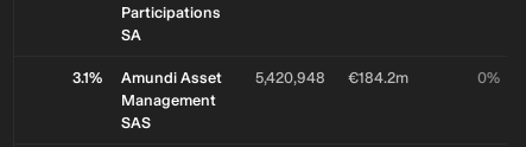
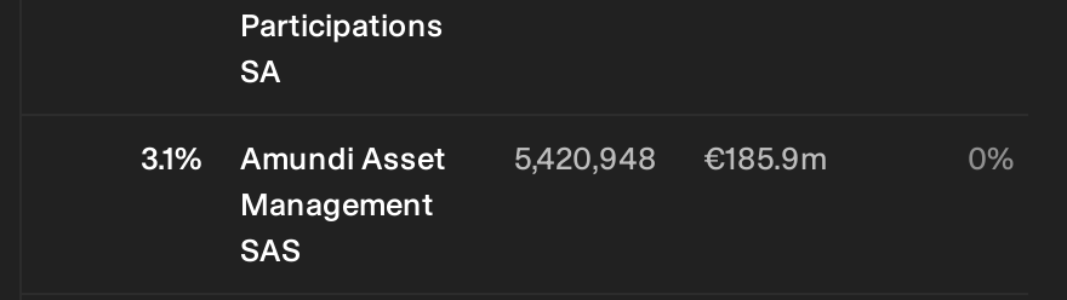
- 3.1% Amundi Asset 5,420,948 €184.2m
+ 3.1% Amundi Asset 5,420,948 €185.9m
